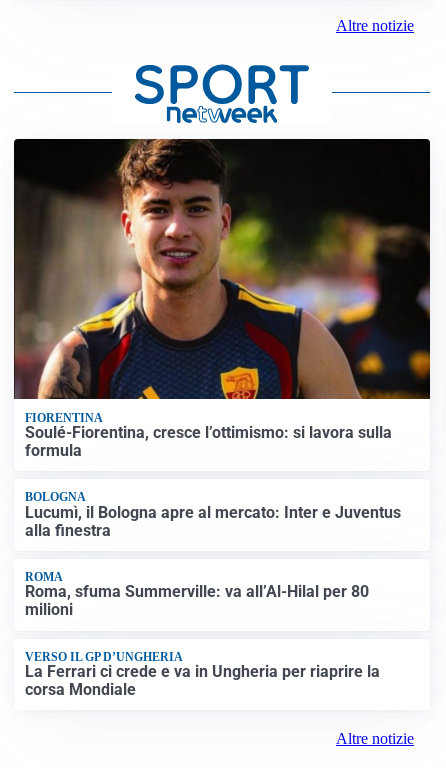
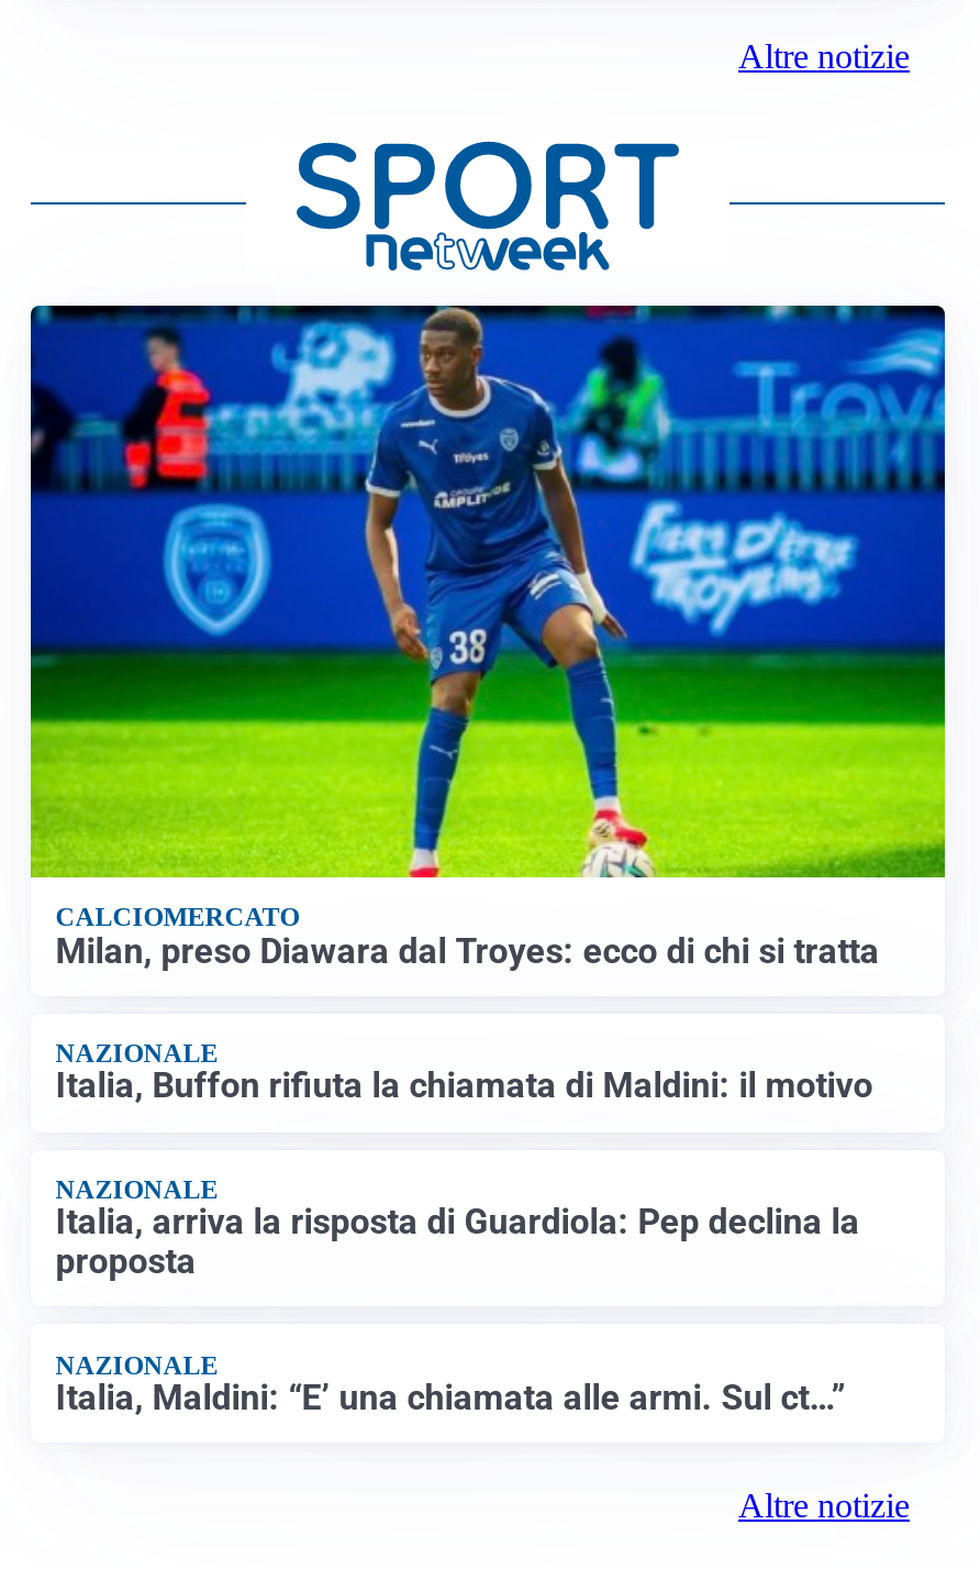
- [image]
- FIORENTINA
- Soulé-Fiorentina, cresce l’ottimismo: si lavora sulla
- formula
+ [image]
+ CALCIOMERCATO
+ Milan, preso Diawara dal Troyes: ecco di chi si tratta

- BOLOGNA
- Lucumì, il Bologna apre al mercato: Inter e Juventus
- alla finestra
+ NAZIONALE
+ Italia, Buffon rifiuta la chiamata di Maldini: il motivo

- ROMA
- Roma, sfuma Summerville: va all’Al-Hilal per 80
- milioni
+ NAZIONALE
+ Italia, arriva la risposta di Guardiola: Pep declina la
+ proposta

- VERSO IL GP D’UNGHERIA
- La Ferrari ci crede e va in Ungheria per riaprire la
- corsa Mondiale
+ NAZIONALE
+ Italia, Maldini: “E’ una chiamata alle armi. Sul ct…”
